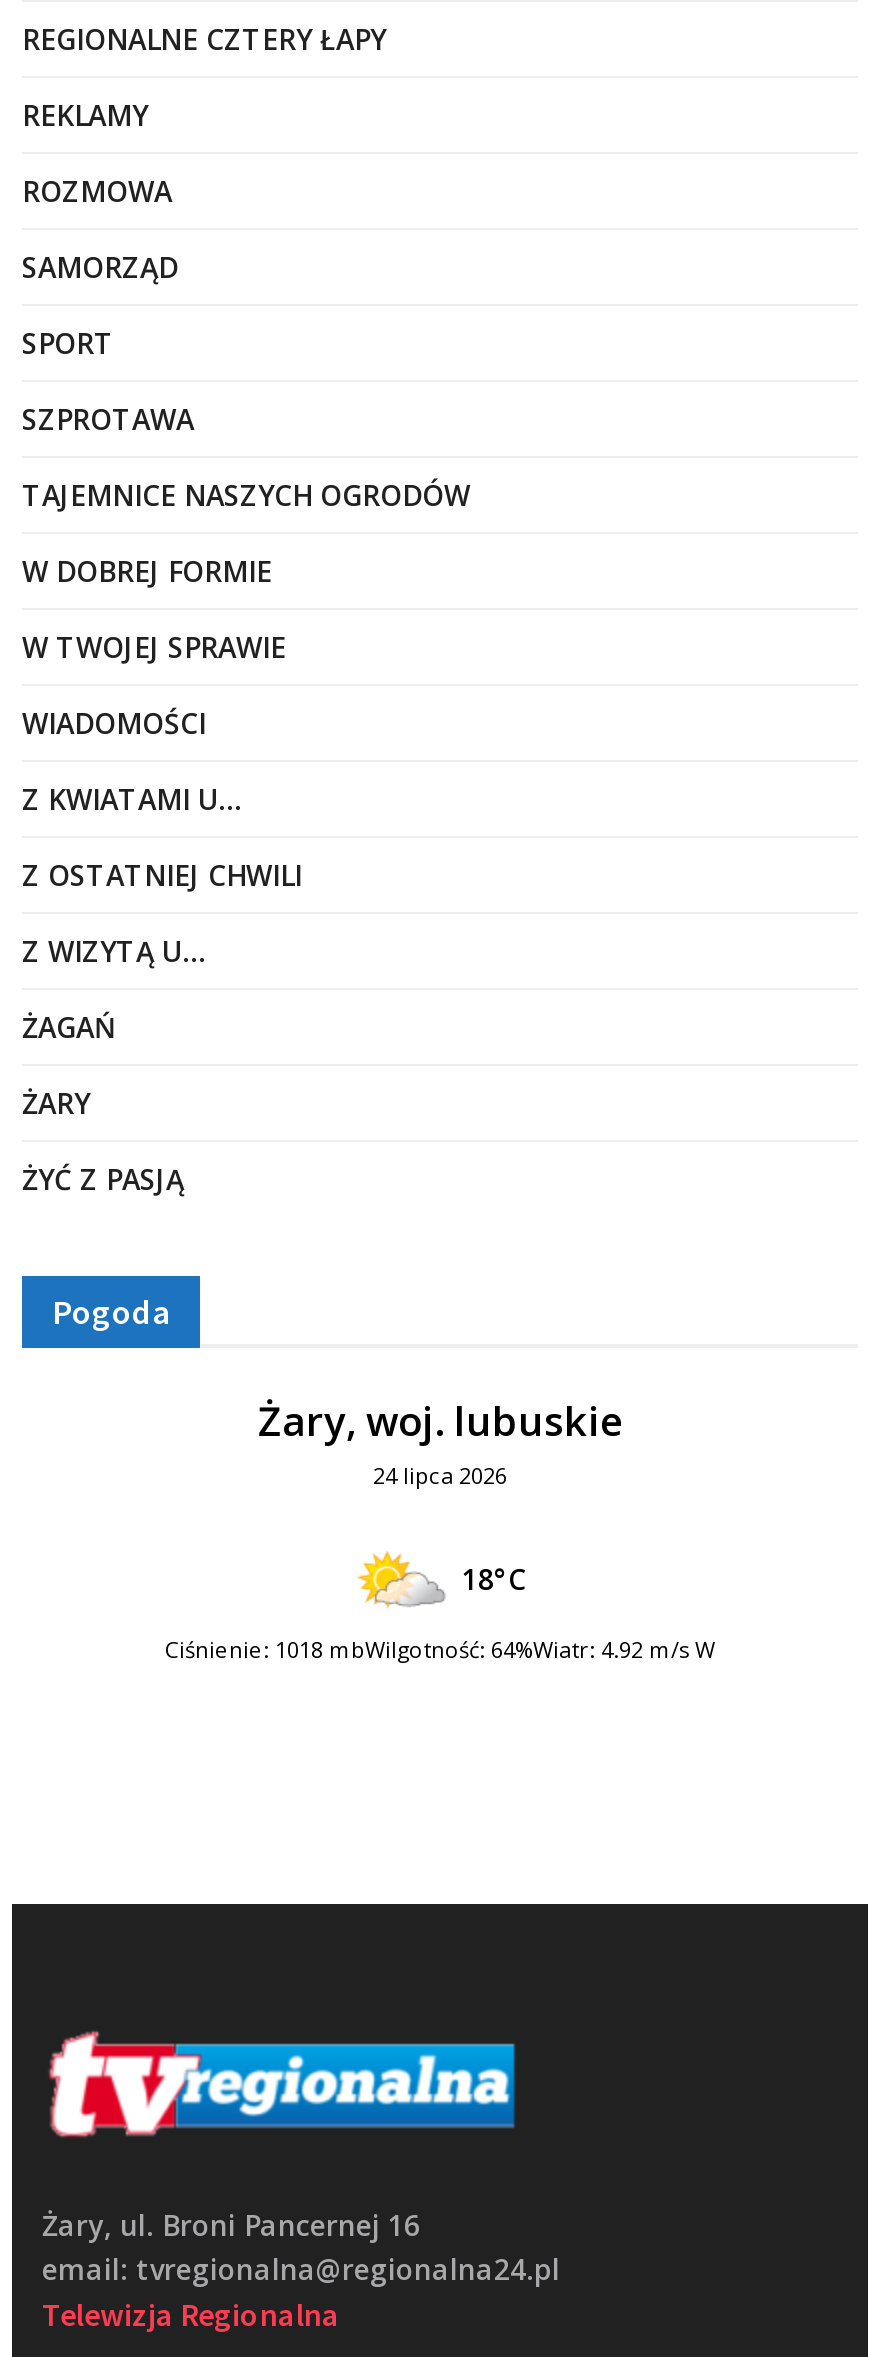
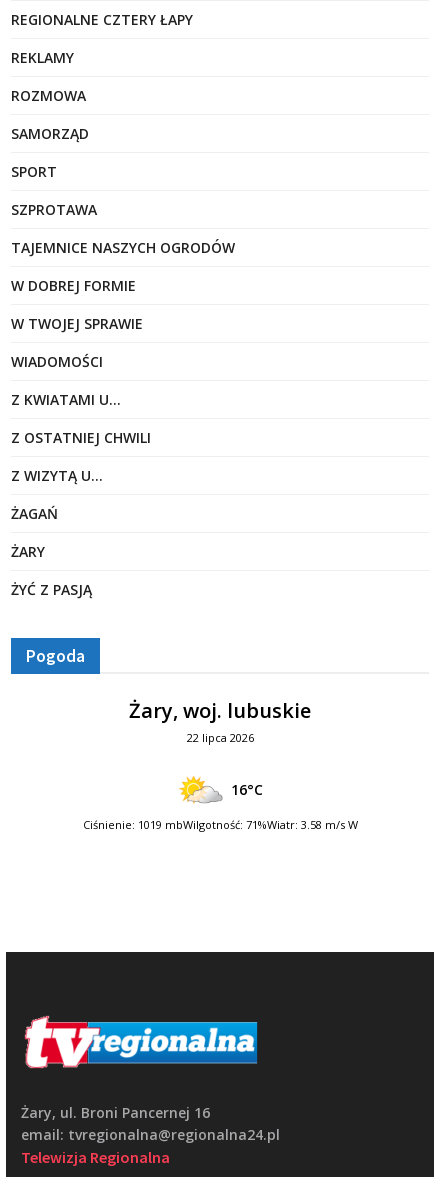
- 24 lipca 2026
+ 22 lipca 2026

- 18°C
+ 16°C

- Ciśnienie: 1018 mbWilgotność: 64%Wiatr: 4.92 m/s W
+ Ciśnienie: 1019 mbWilgotność: 71%Wiatr: 3.58 m/s W
